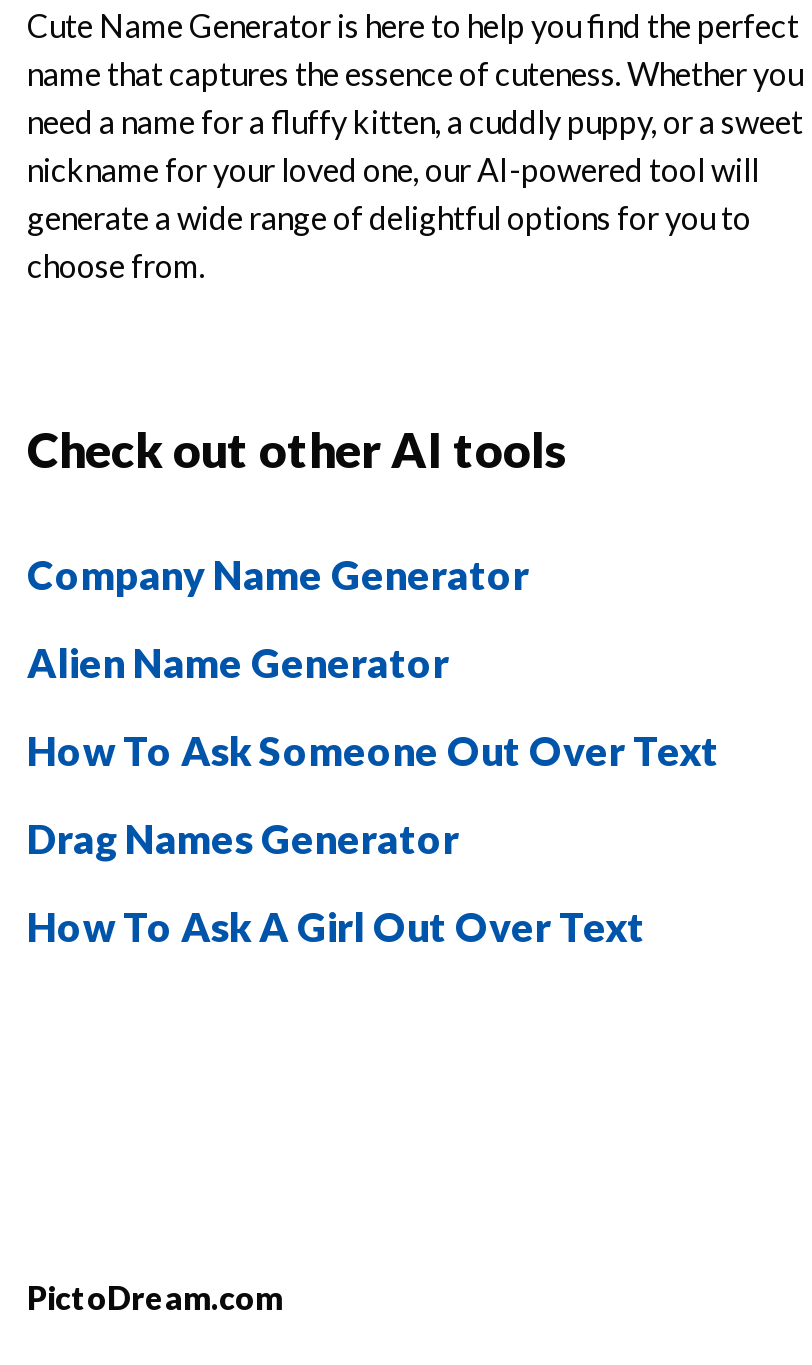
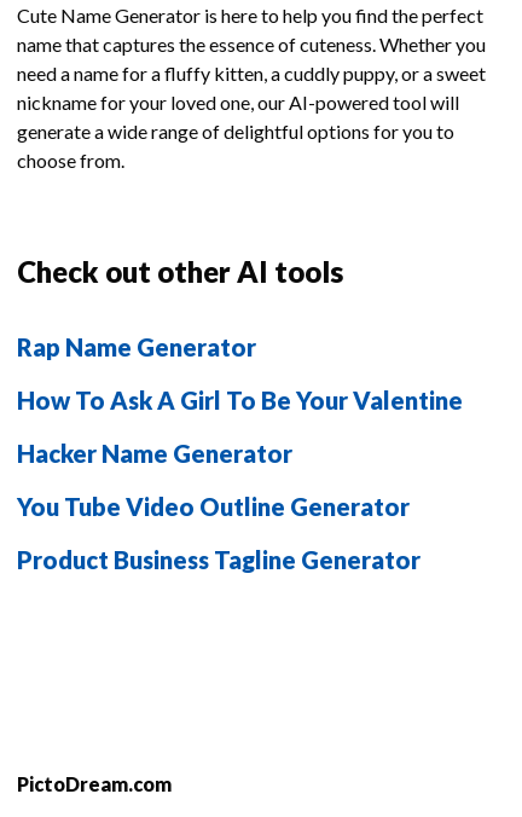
- Company Name Generator
+ Rap Name Generator

- Alien Name Generator
+ How To Ask A Girl To Be Your Valentine

- How To Ask Someone Out Over Text
+ Hacker Name Generator

- Drag Names Generator
+ You Tube Video Outline Generator

- How To Ask A Girl Out Over Text
+ Product Business Tagline Generator
